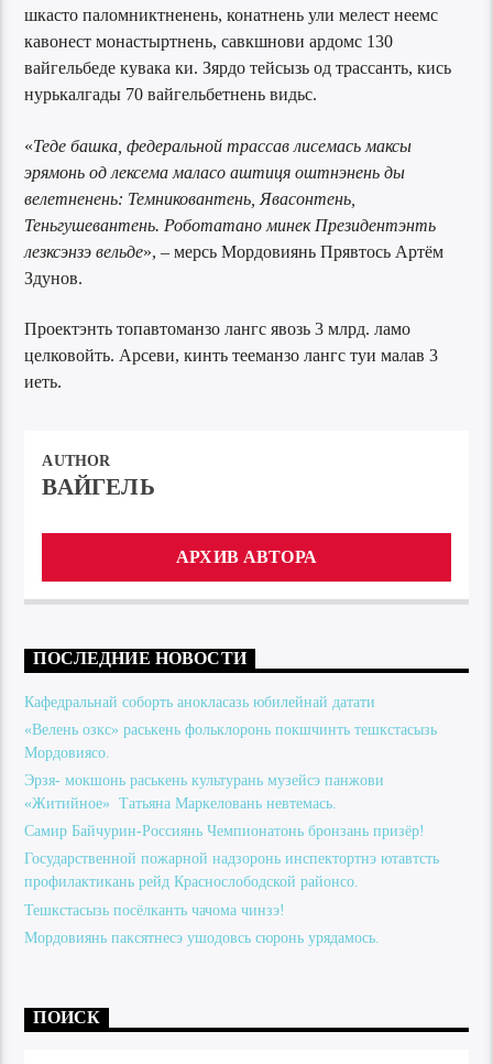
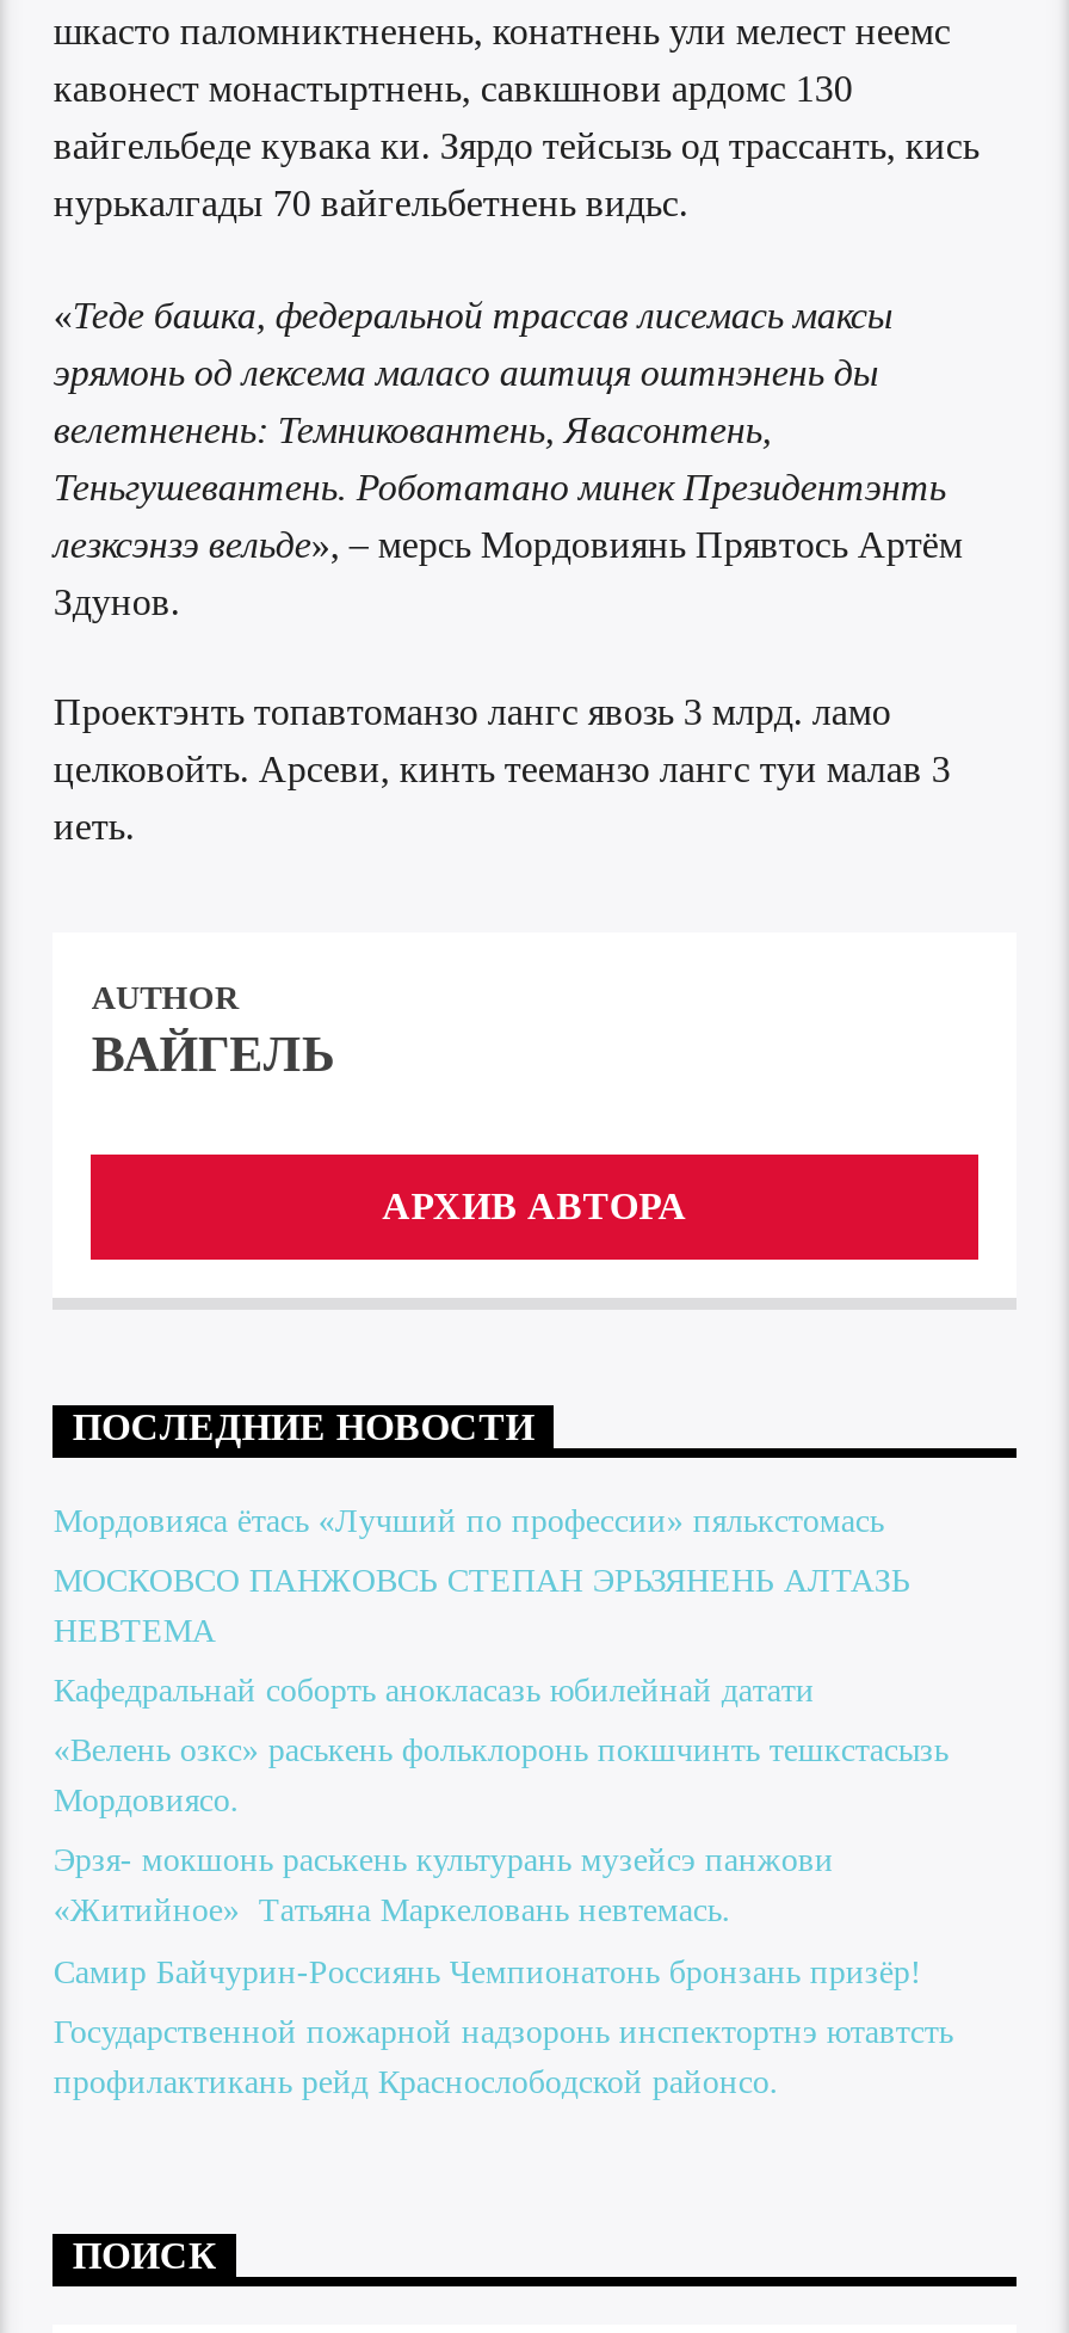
+ Мордовияса ётась «Лучший по профессии» пялькстомась
+ МОСКОВСО ПАНЖОВСЬ СТЕПАН ЭРЬЗЯНЕНЬ АЛТАЗЬ
+ НЕВТЕМА

moved down: Кафедральнай соборть анокласазь юбилейнай датати | «Велень озкс» раськень фольклоронь покшчинть тешкстасызь | Мордовиясо. | Эрзя- мокшонь раськень культурань музейсэ панжови | «Житийное» Татьяна Маркеловань невтемась. | Самир Байчурин-Россиянь Чемпионатонь бронзань призёр! | Государственной пожарной надзоронь инспектортнэ ютавтсть | профилактикань рейд Краснослободской районсо.

- Тешкстасызь посёлканть чачома чинзэ!
- Мордовиянь паксятнесэ ушодовсь сюронь урядамось.
